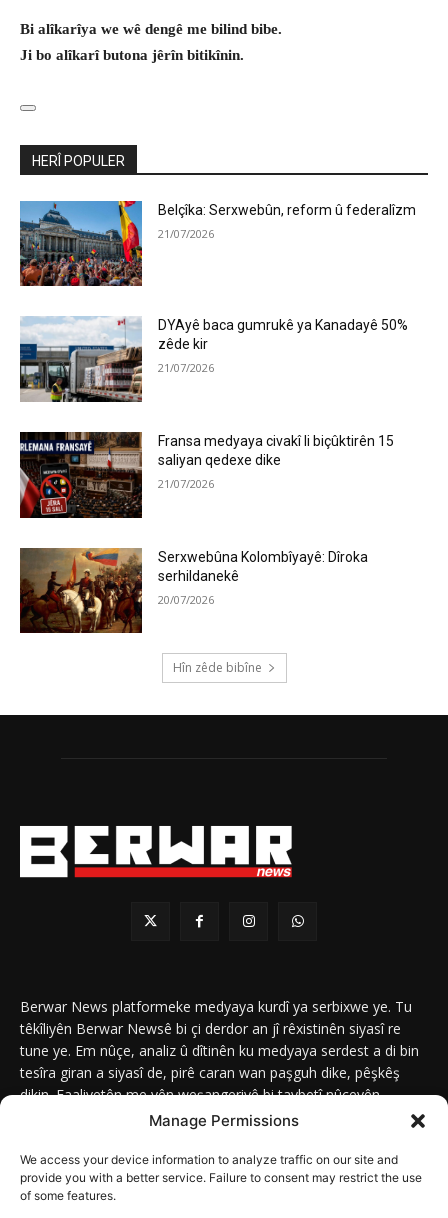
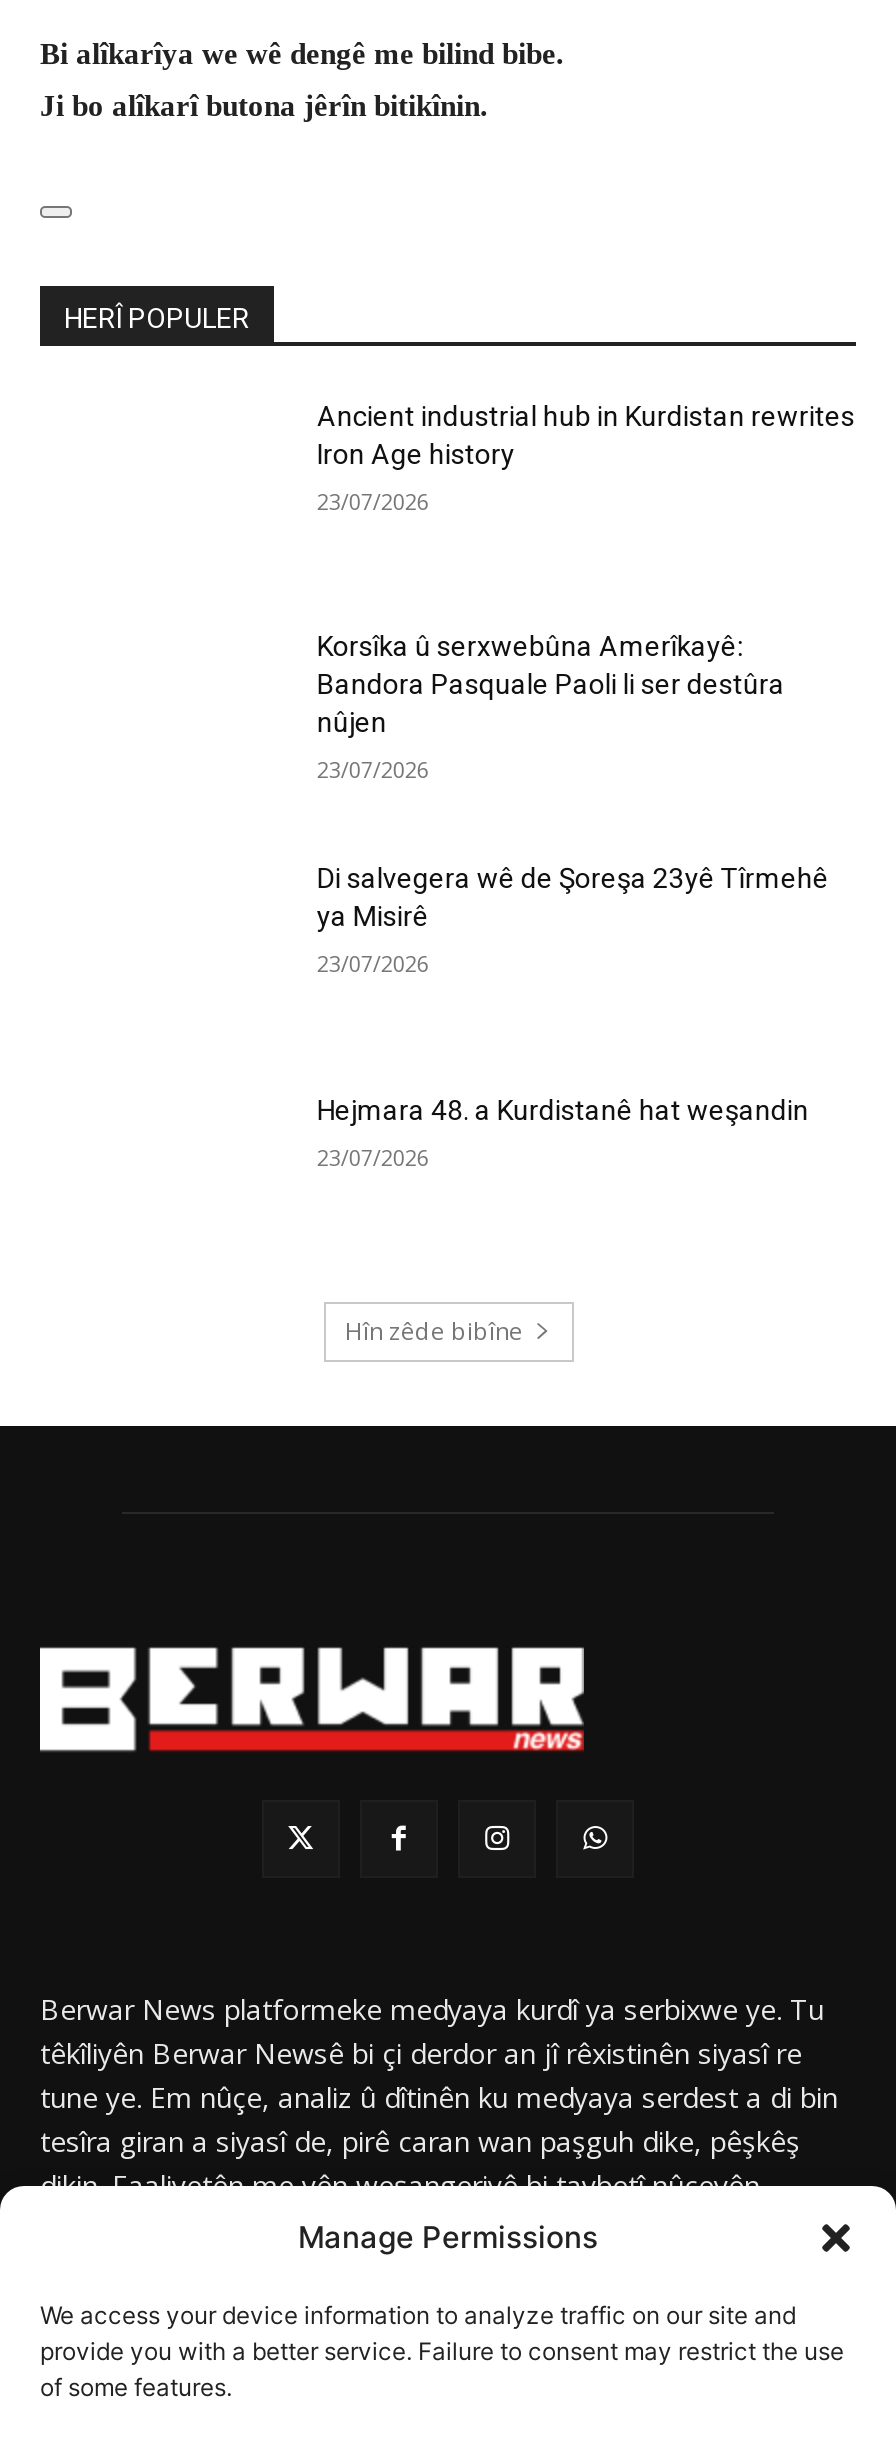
- [image]

- Belçîka: Serxwebûn, reform û federalîzm
+ Ancient industrial hub in Kurdistan rewrites
+ Iron Age history

- 21/07/2026
+ 23/07/2026

- [image]

- DYAyê baca gumrukê ya Kanadayê 50%
- zêde kir
+ Korsîka û serxwebûna Amerîkayê:
+ Bandora Pasquale Paoli li ser destûra
+ nûjen

- 21/07/2026
+ 23/07/2026

- [image]

- Fransa medyaya civakî li biçûktirên 15
- saliyan qedexe dike
+ Di salvegera wê de Şoreşa 23yê Tîrmehê
+ ya Misirê

- 21/07/2026
+ 23/07/2026

- [image]

- Serxwebûna Kolombîyayê: Dîroka
- serhildanekê
+ Hejmara 48. a Kurdistanê hat weşandin

- 20/07/2026
+ 23/07/2026
